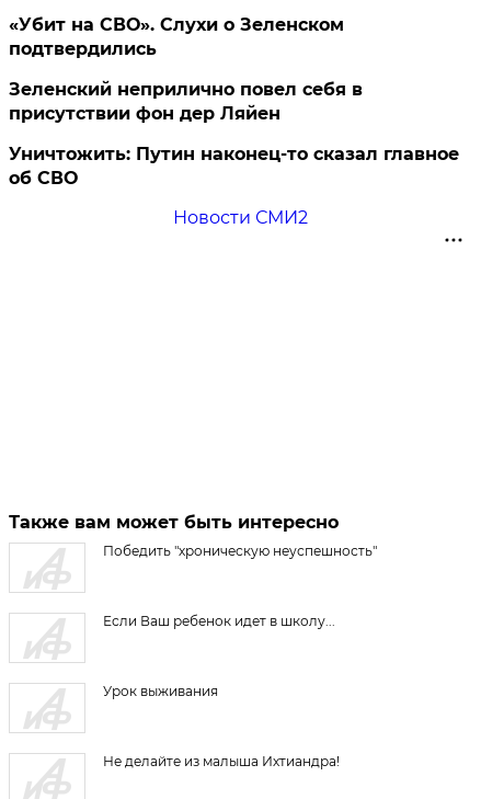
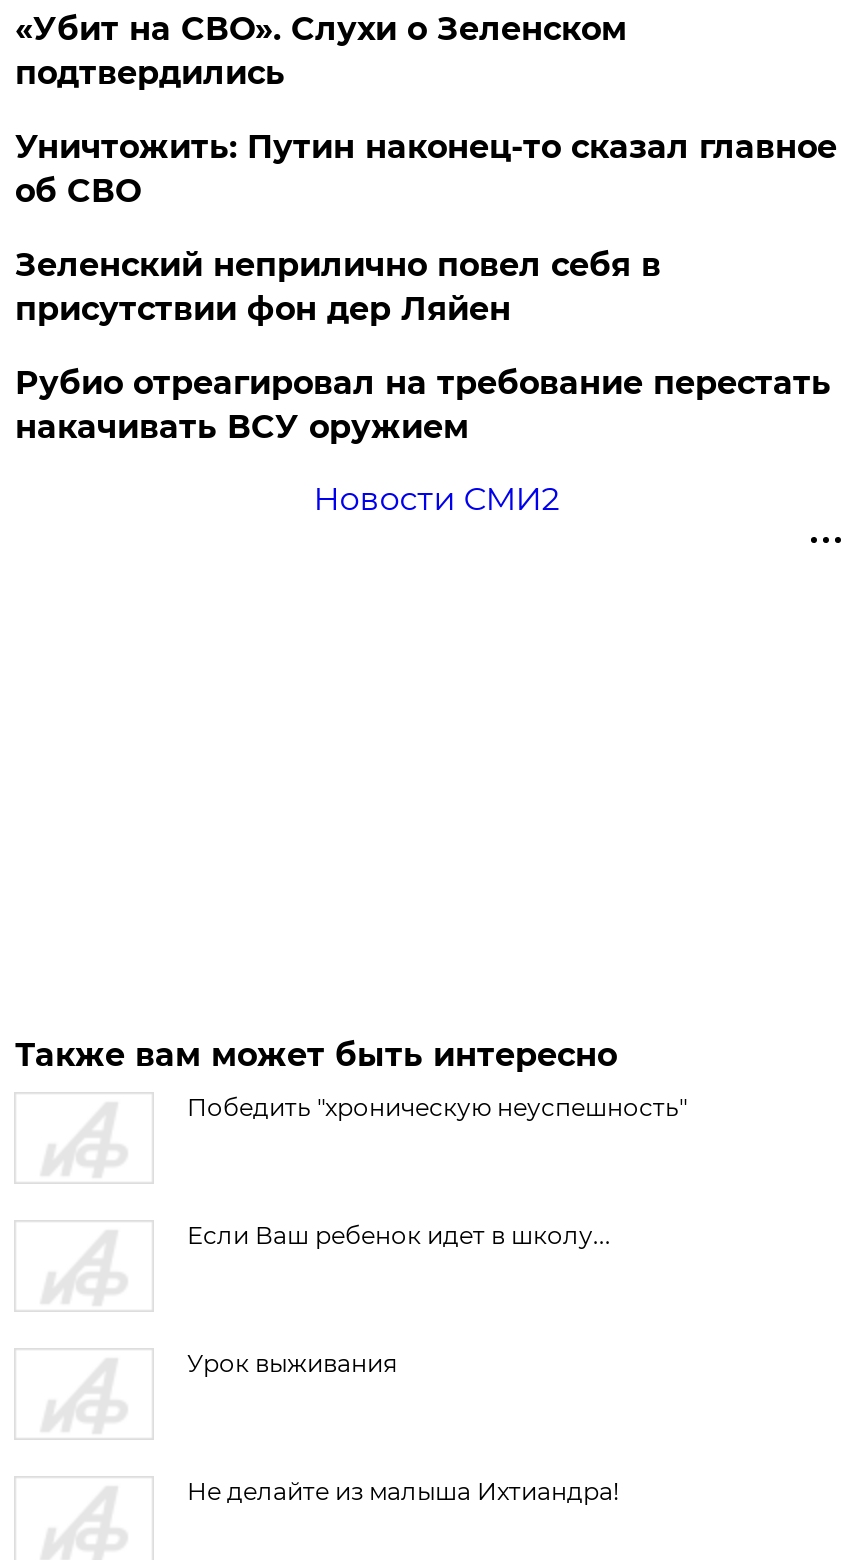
+ Рубио отреагировал на требование перестать
+ накачивать ВСУ оружием

moved up: Уничтожить: Путин наконец-то сказал главное | об СВО
